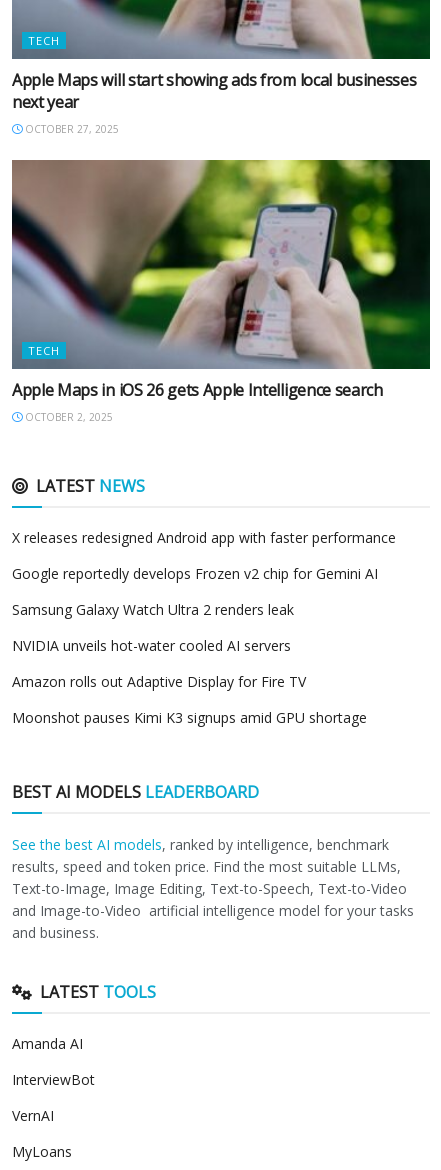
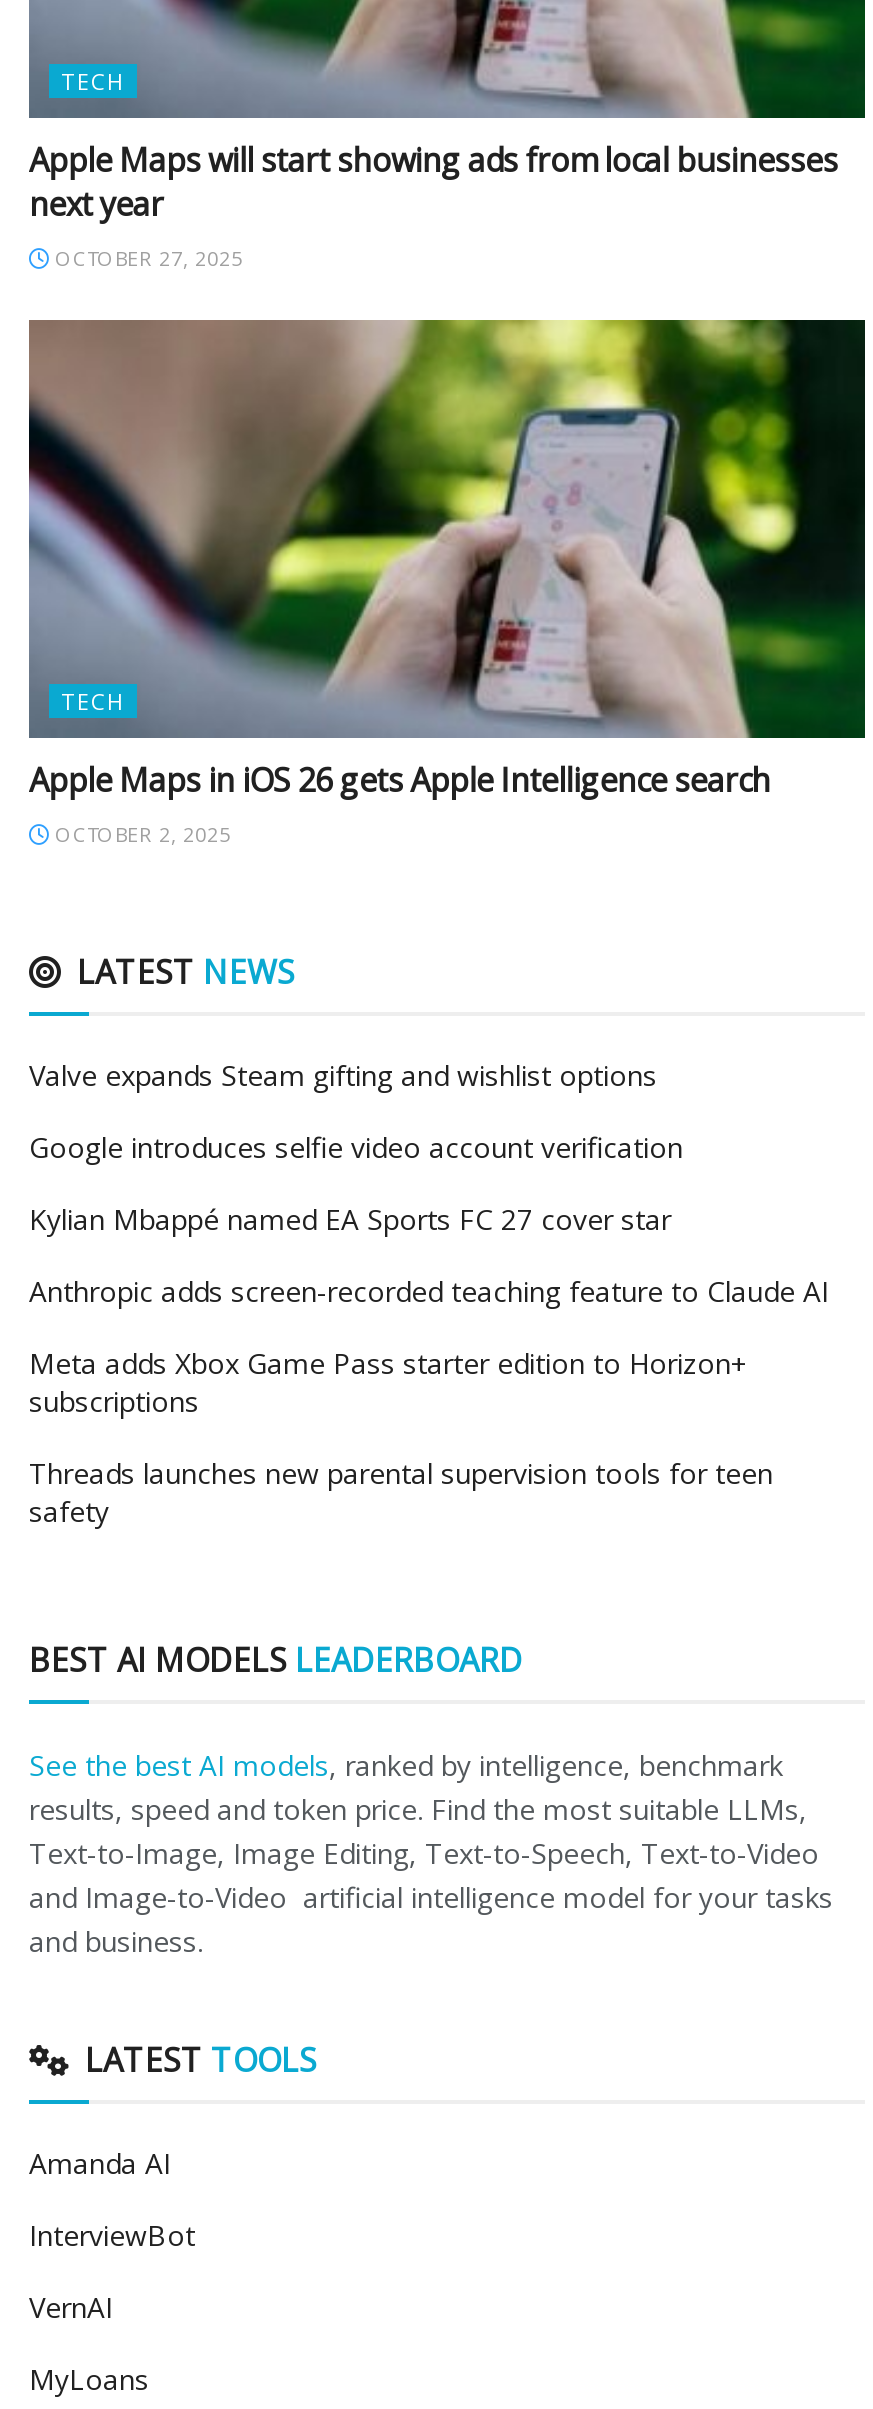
- X releases redesigned Android app with faster performance
+ Valve expands Steam gifting and wishlist options

- Google reportedly develops Frozen v2 chip for Gemini AI
+ Google introduces selfie video account verification

- Samsung Galaxy Watch Ultra 2 renders leak
+ Kylian Mbappé named EA Sports FC 27 cover star

- NVIDIA unveils hot-water cooled AI servers
+ Anthropic adds screen-recorded teaching feature to Claude AI

- Amazon rolls out Adaptive Display for Fire TV
+ Meta adds Xbox Game Pass starter edition to Horizon+
+ subscriptions

- Moonshot pauses Kimi K3 signups amid GPU shortage
+ Threads launches new parental supervision tools for teen
+ safety
